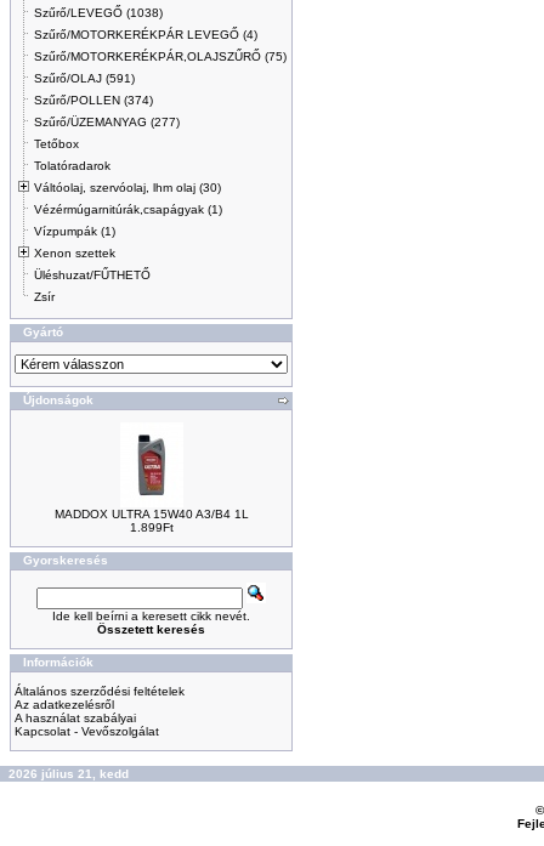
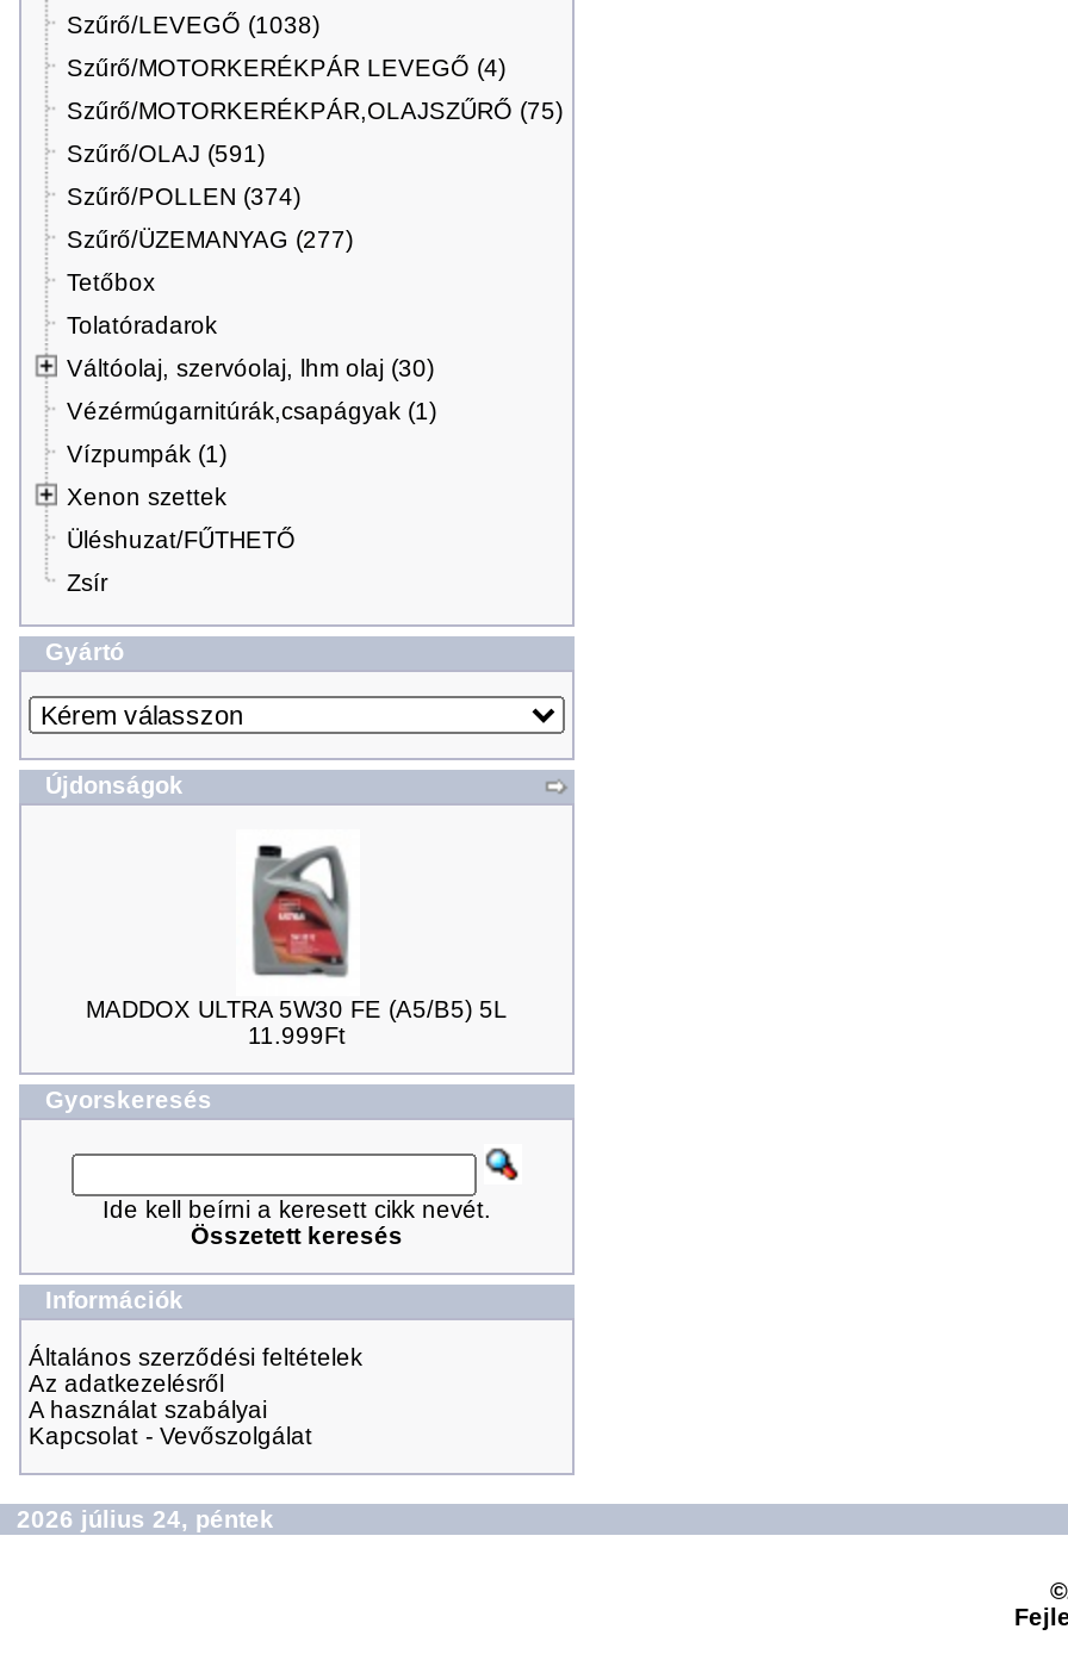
- [image]
- MADDOX ULTRA 15W40 A3/B4 1L
- 1.899Ft
+ [image]
+ MADDOX ULTRA 5W30 FE (A5/B5) 5L
+ 11.999Ft

- 2026 július 21, kedd
+ 2026 július 24, péntek
